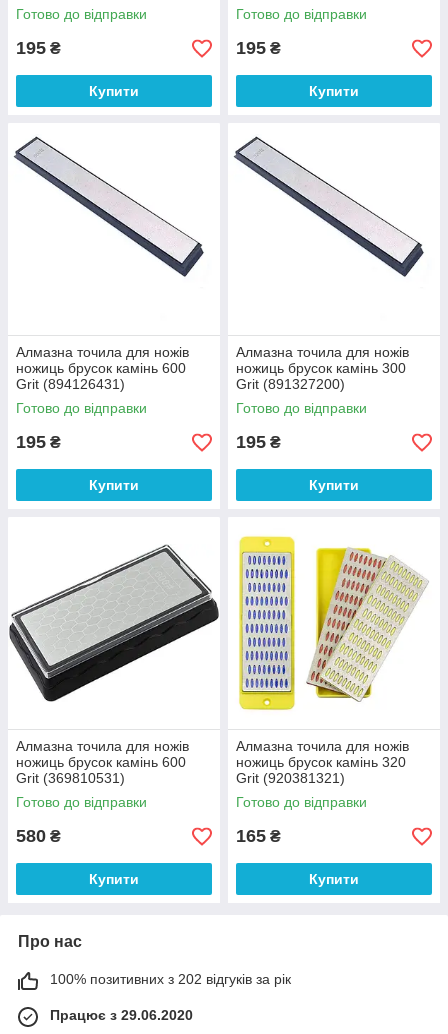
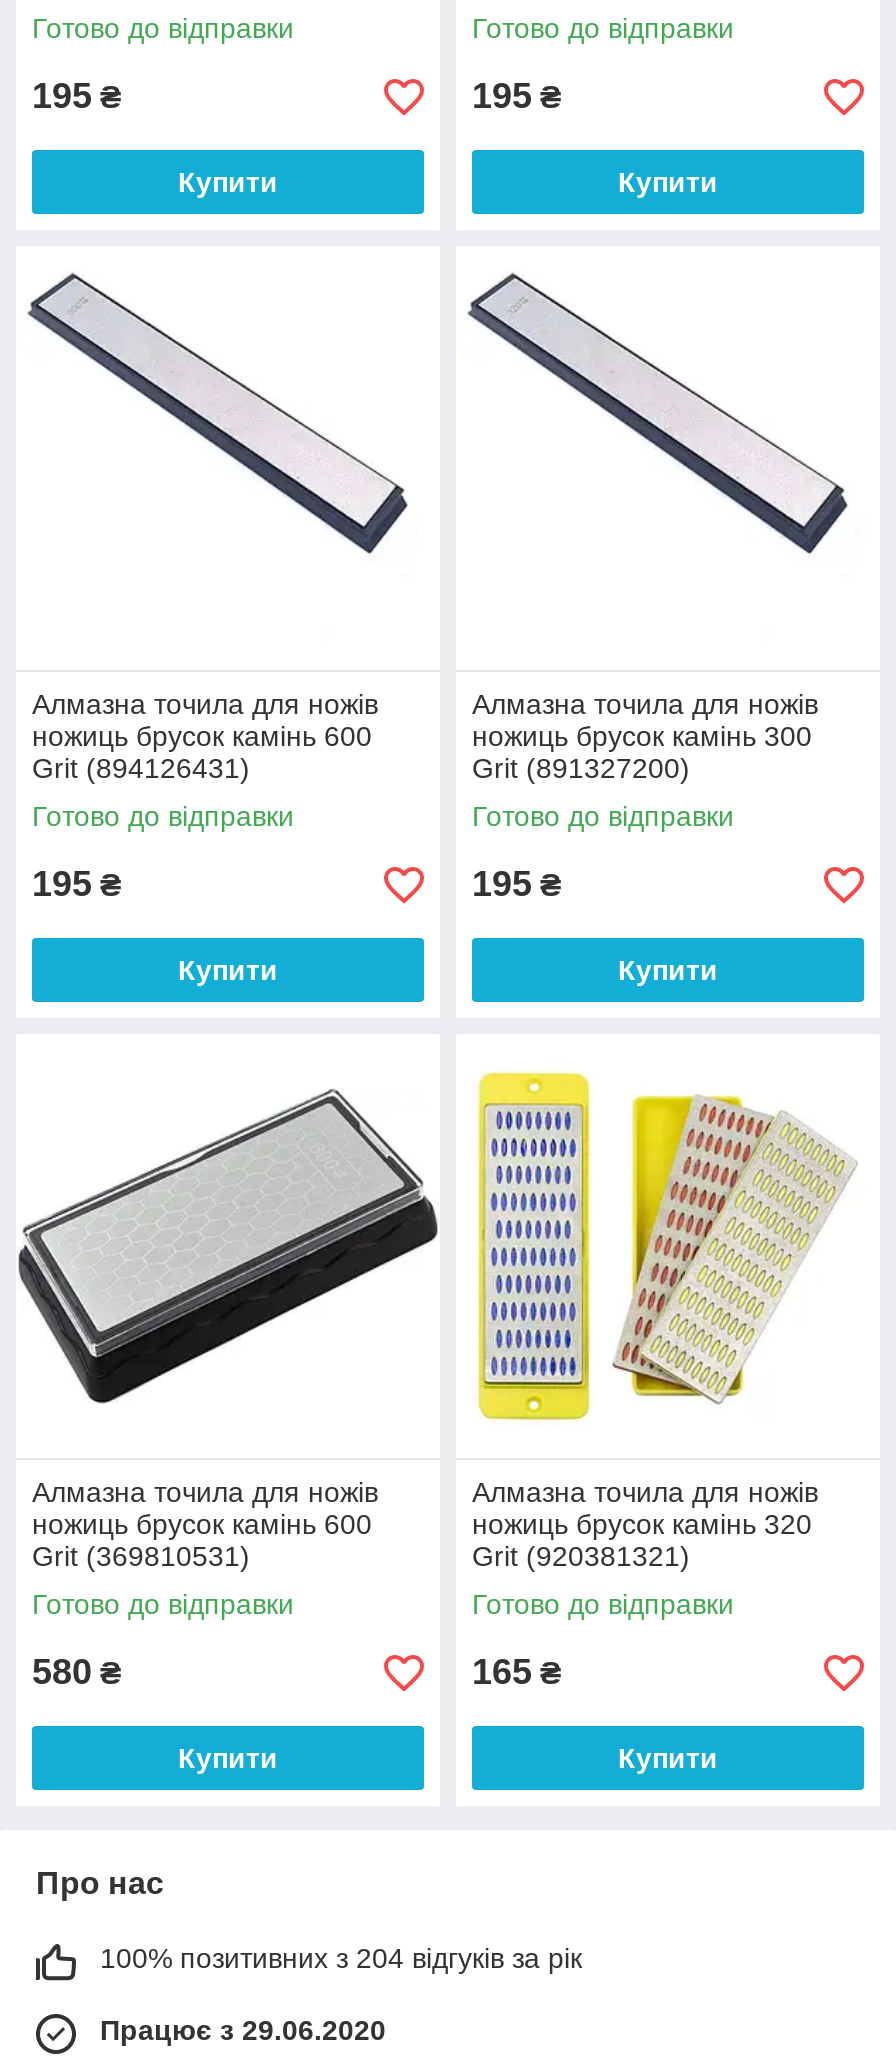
- 100% позитивних з 202 відгуків за рік
+ 100% позитивних з 204 відгуків за рік
